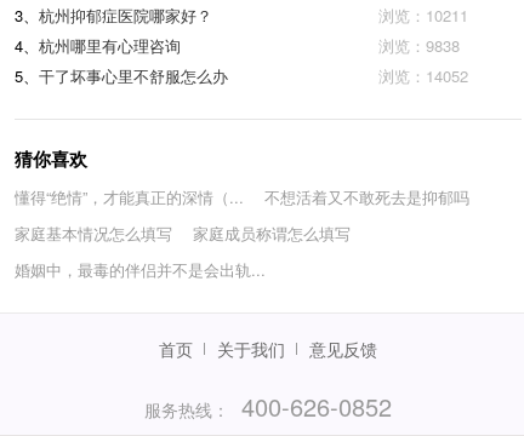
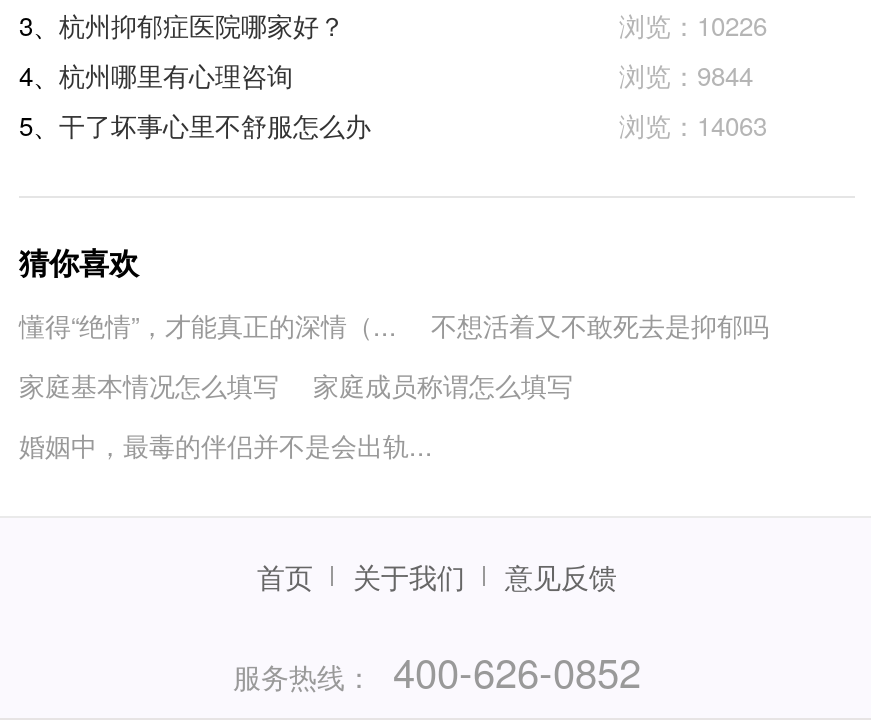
- 浏览：10211
+ 浏览：10226

- 浏览：9838
+ 浏览：9844

- 浏览：14052
+ 浏览：14063
